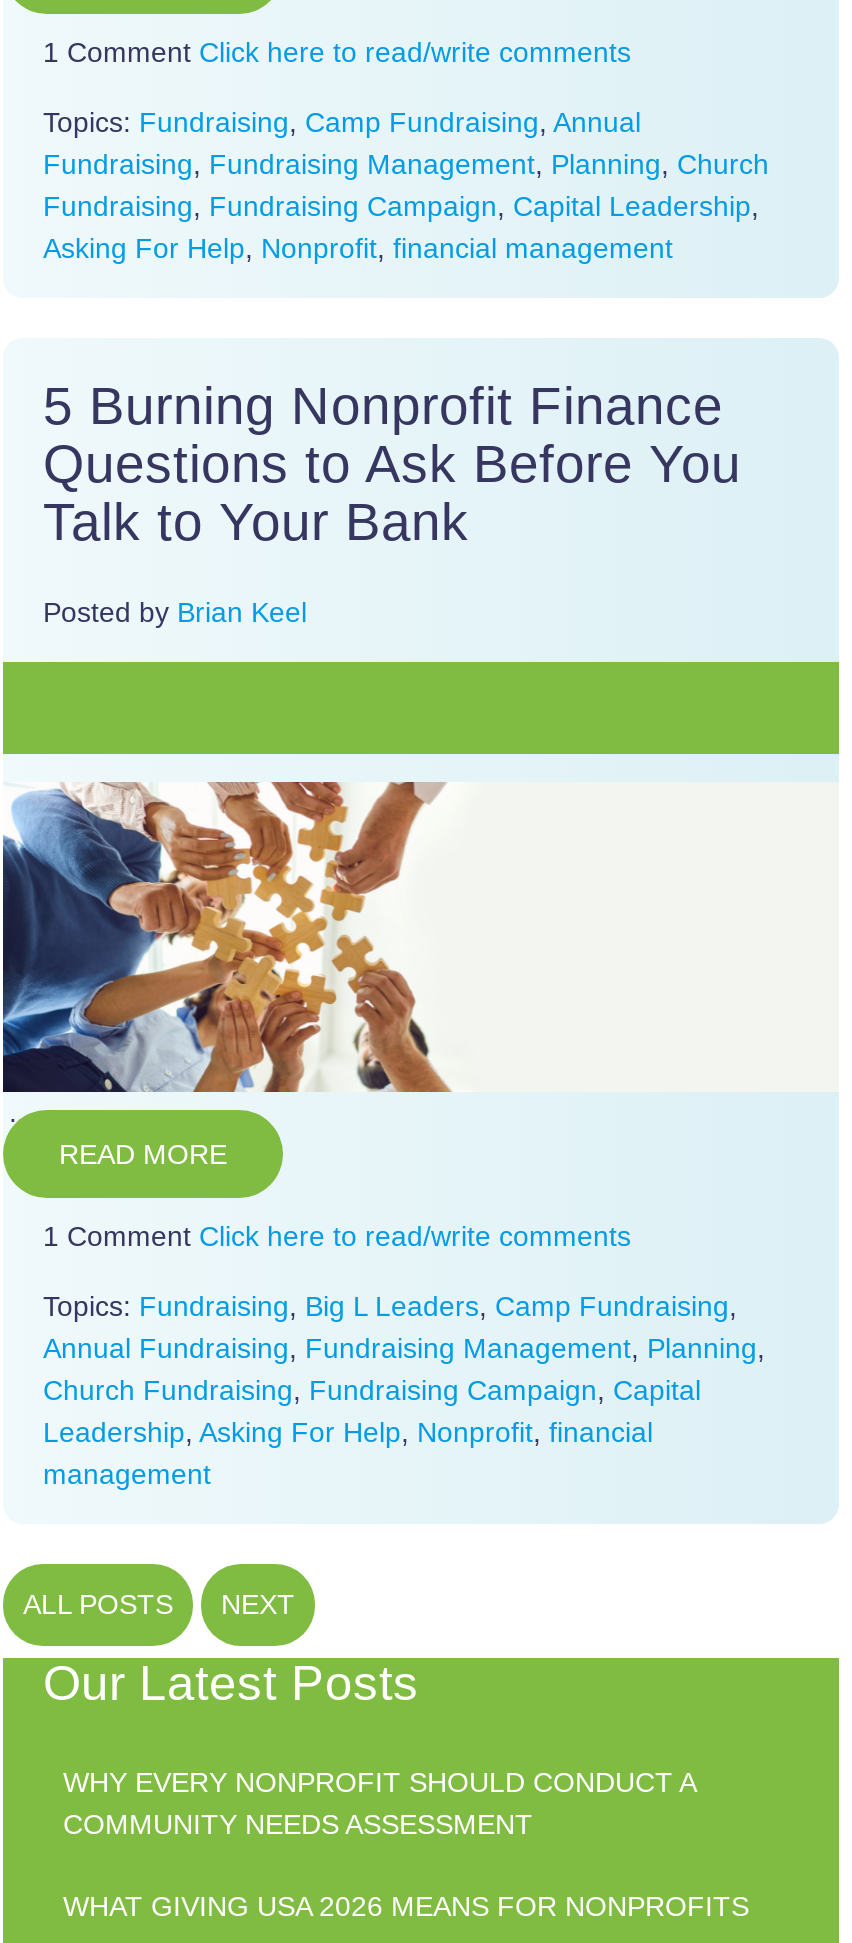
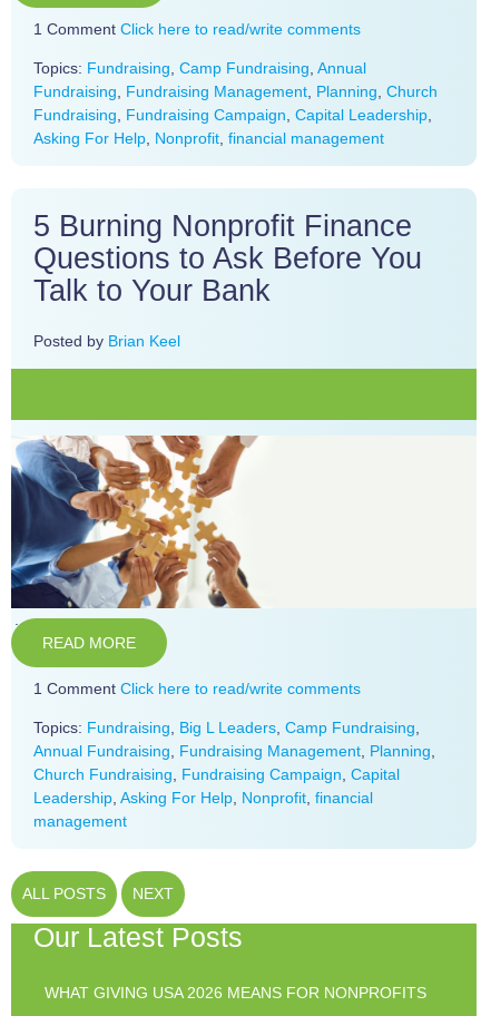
- WHY EVERY NONPROFIT SHOULD CONDUCT A
- COMMUNITY NEEDS ASSESSMENT
